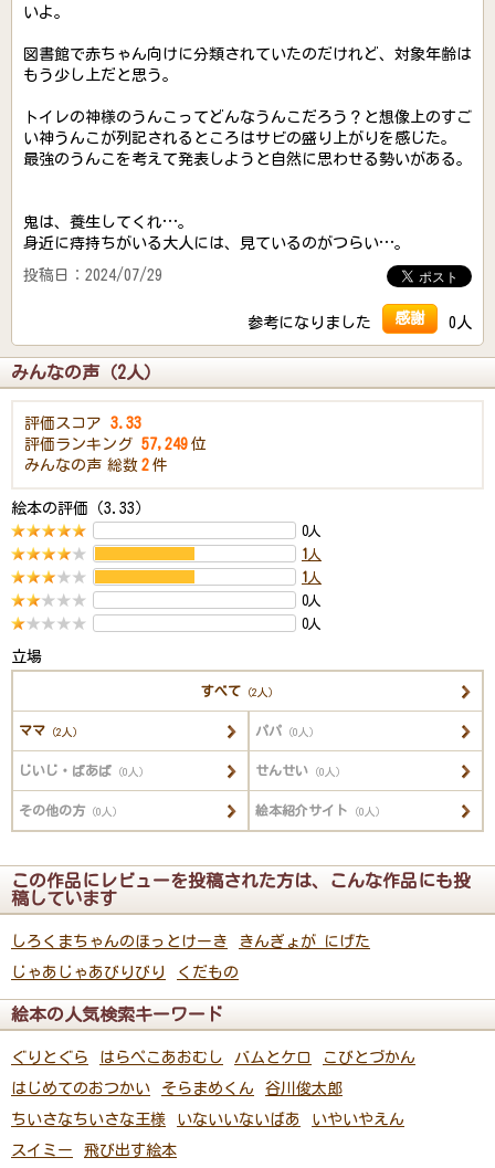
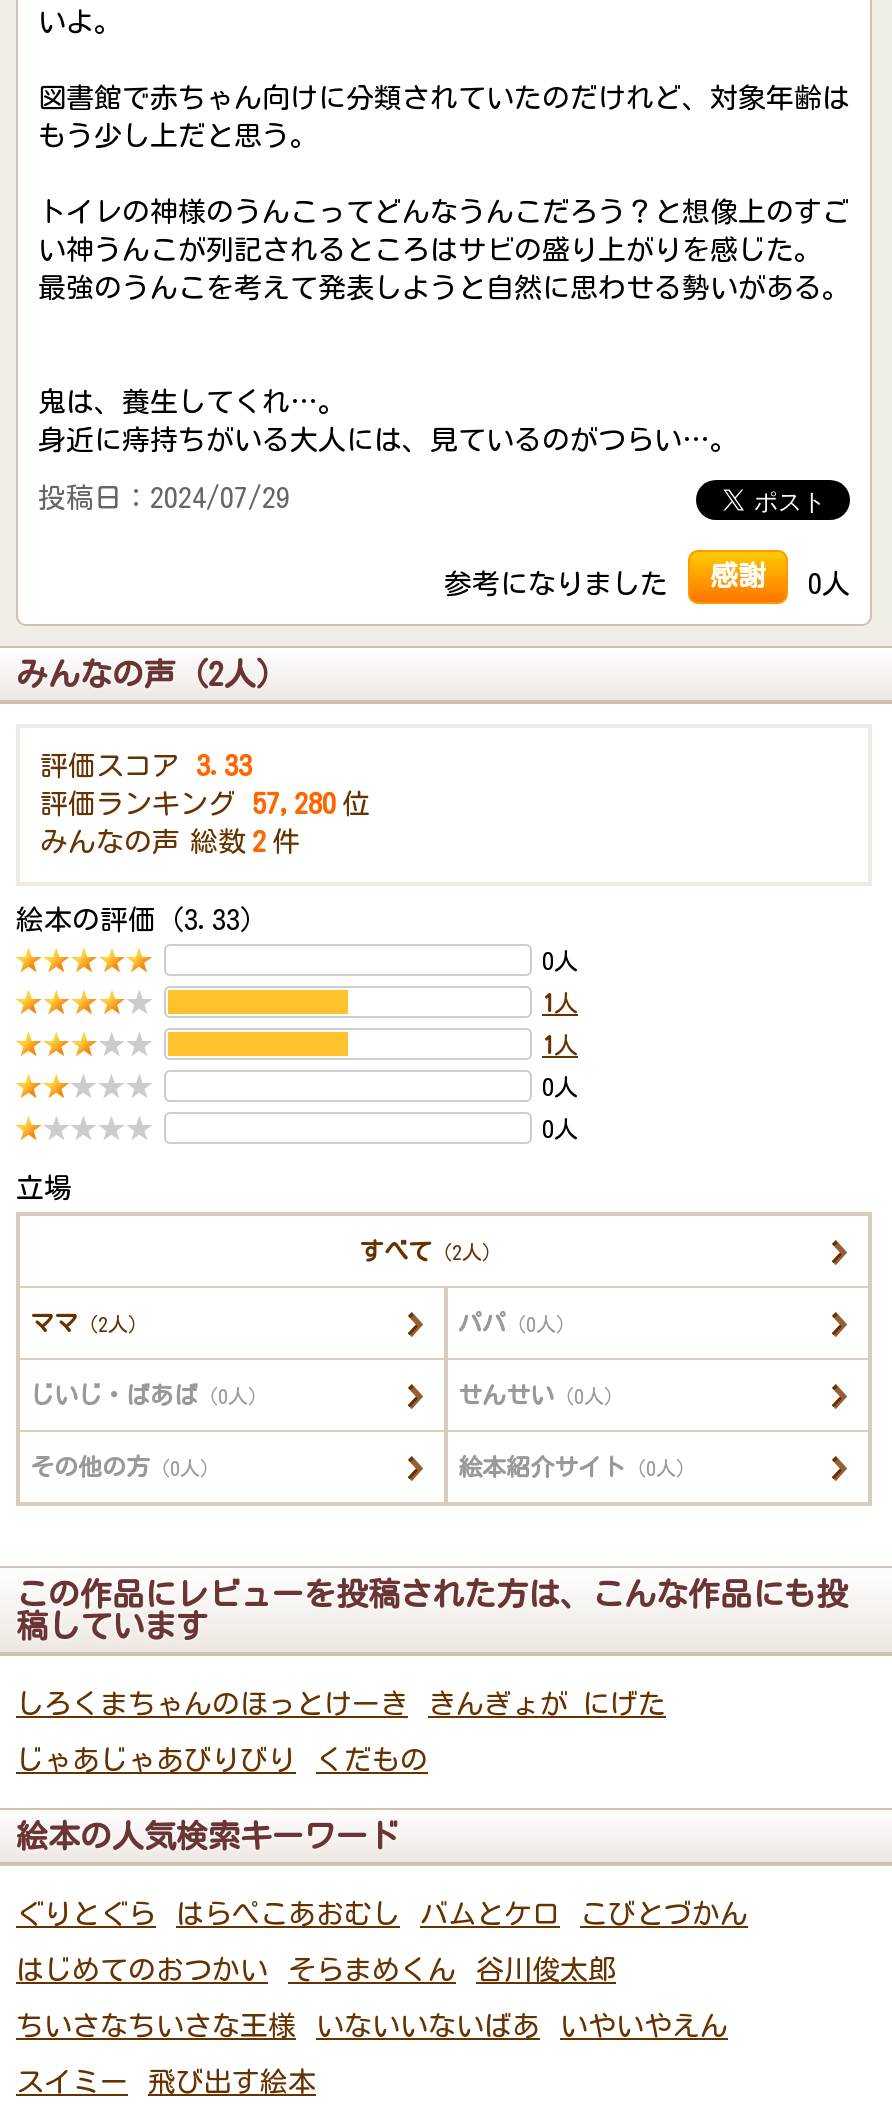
- 評価ランキング 57,249 位
+ 評価ランキング 57,280 位
